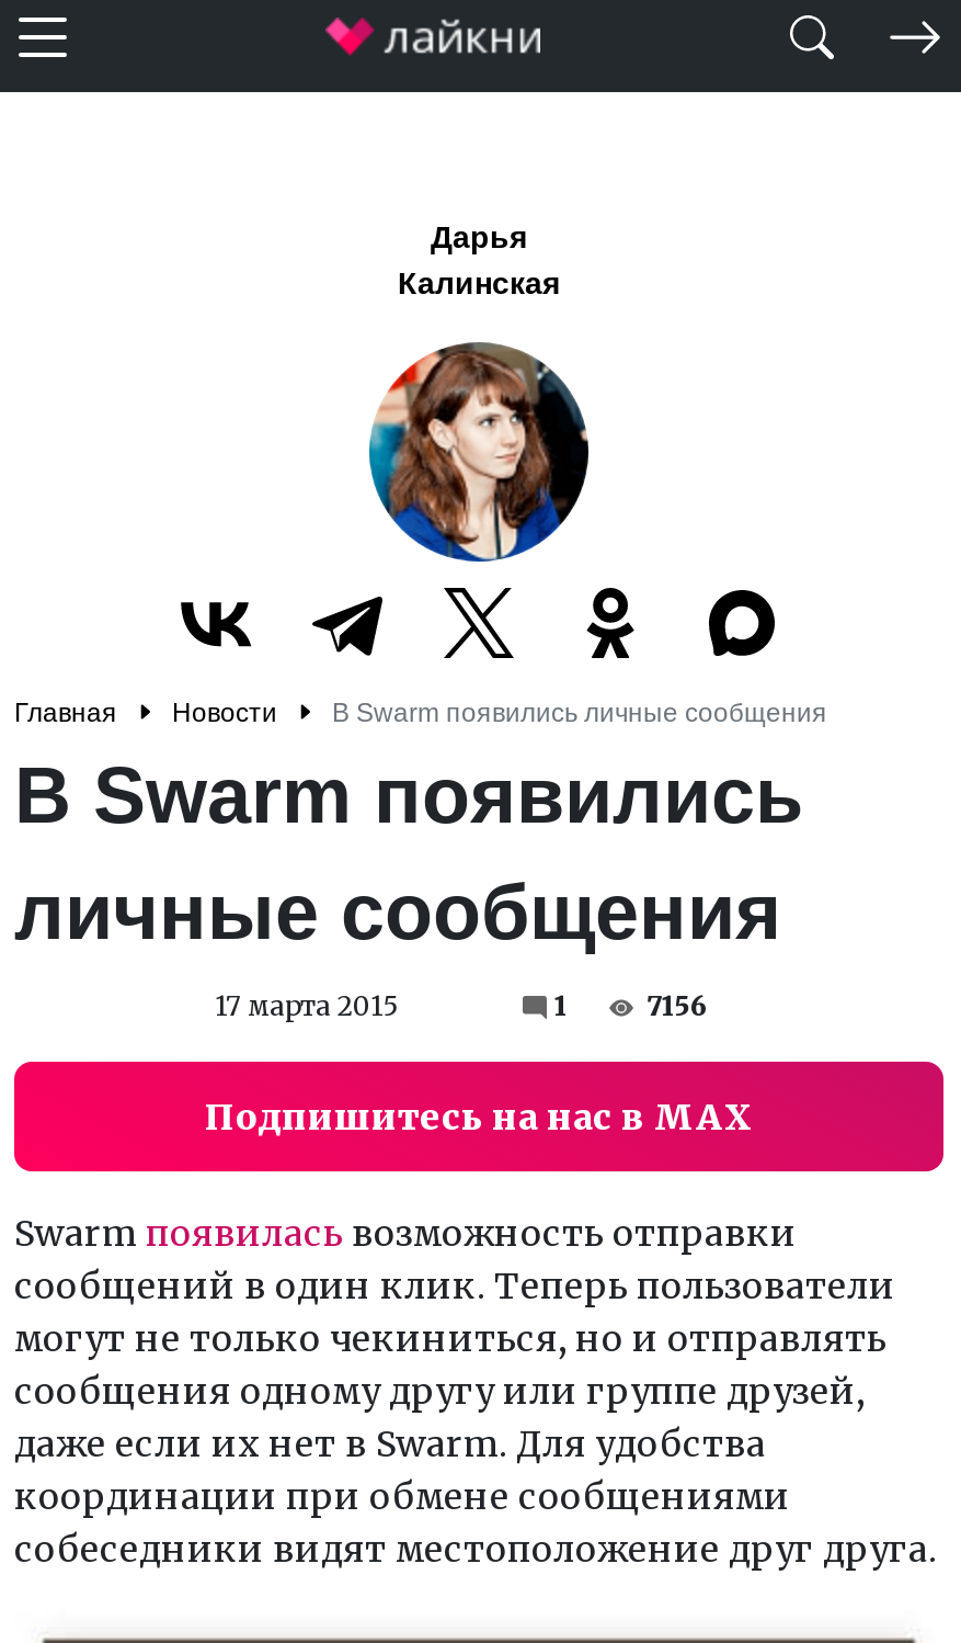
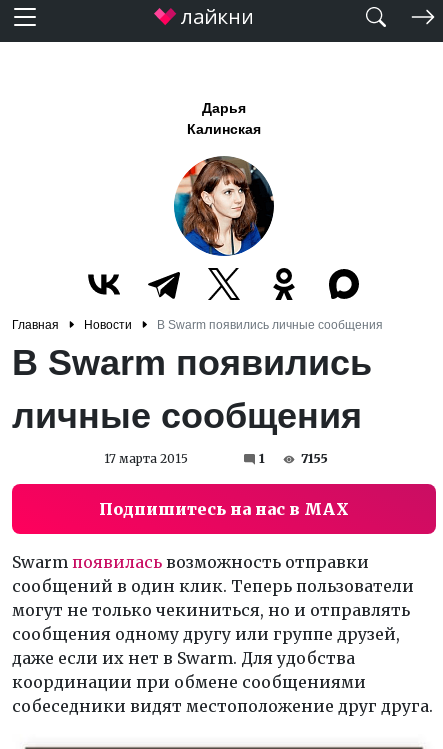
- 7156
+ 7155
